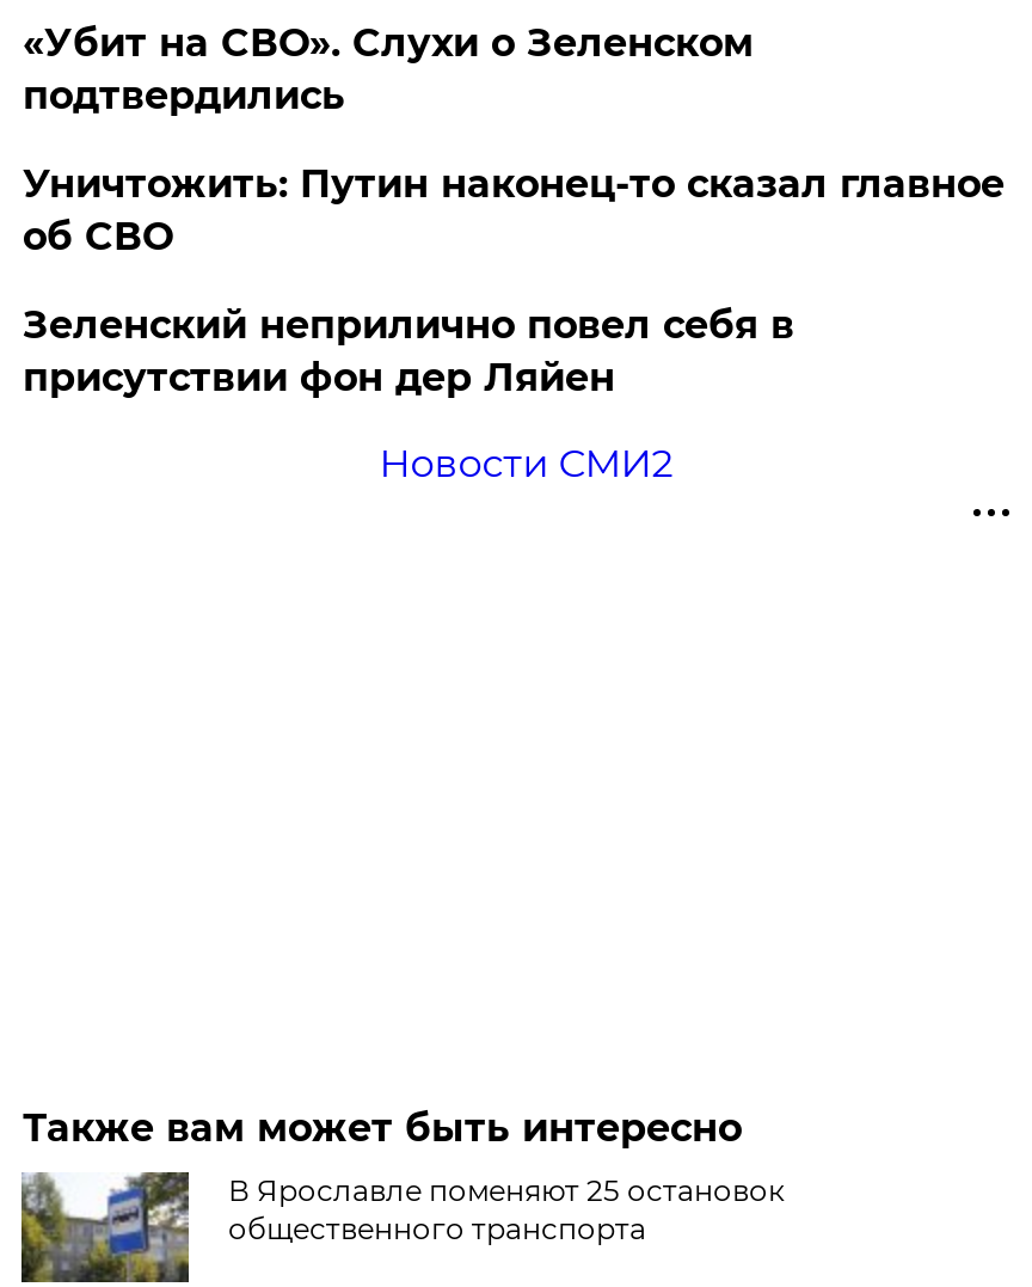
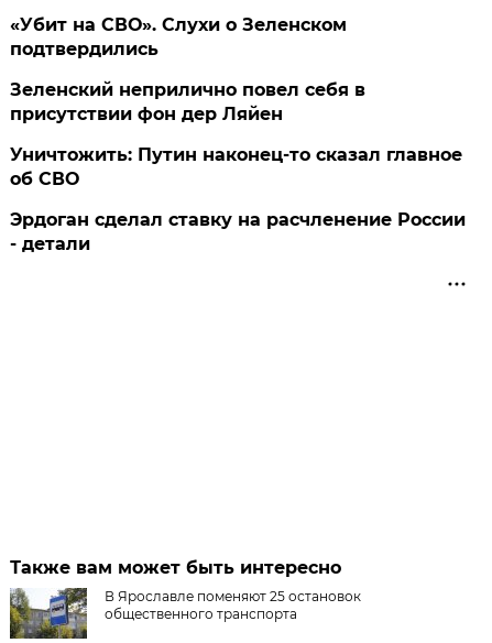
moved down: Уничтожить: Путин наконец-то сказал главное | об СВО

moved up: Зеленский неприлично повел cебя в | присутствии фон дер Ляйен

- Новости СМИ2
+ Эрдоган сделал ставку на расчленение России
+ - детали
